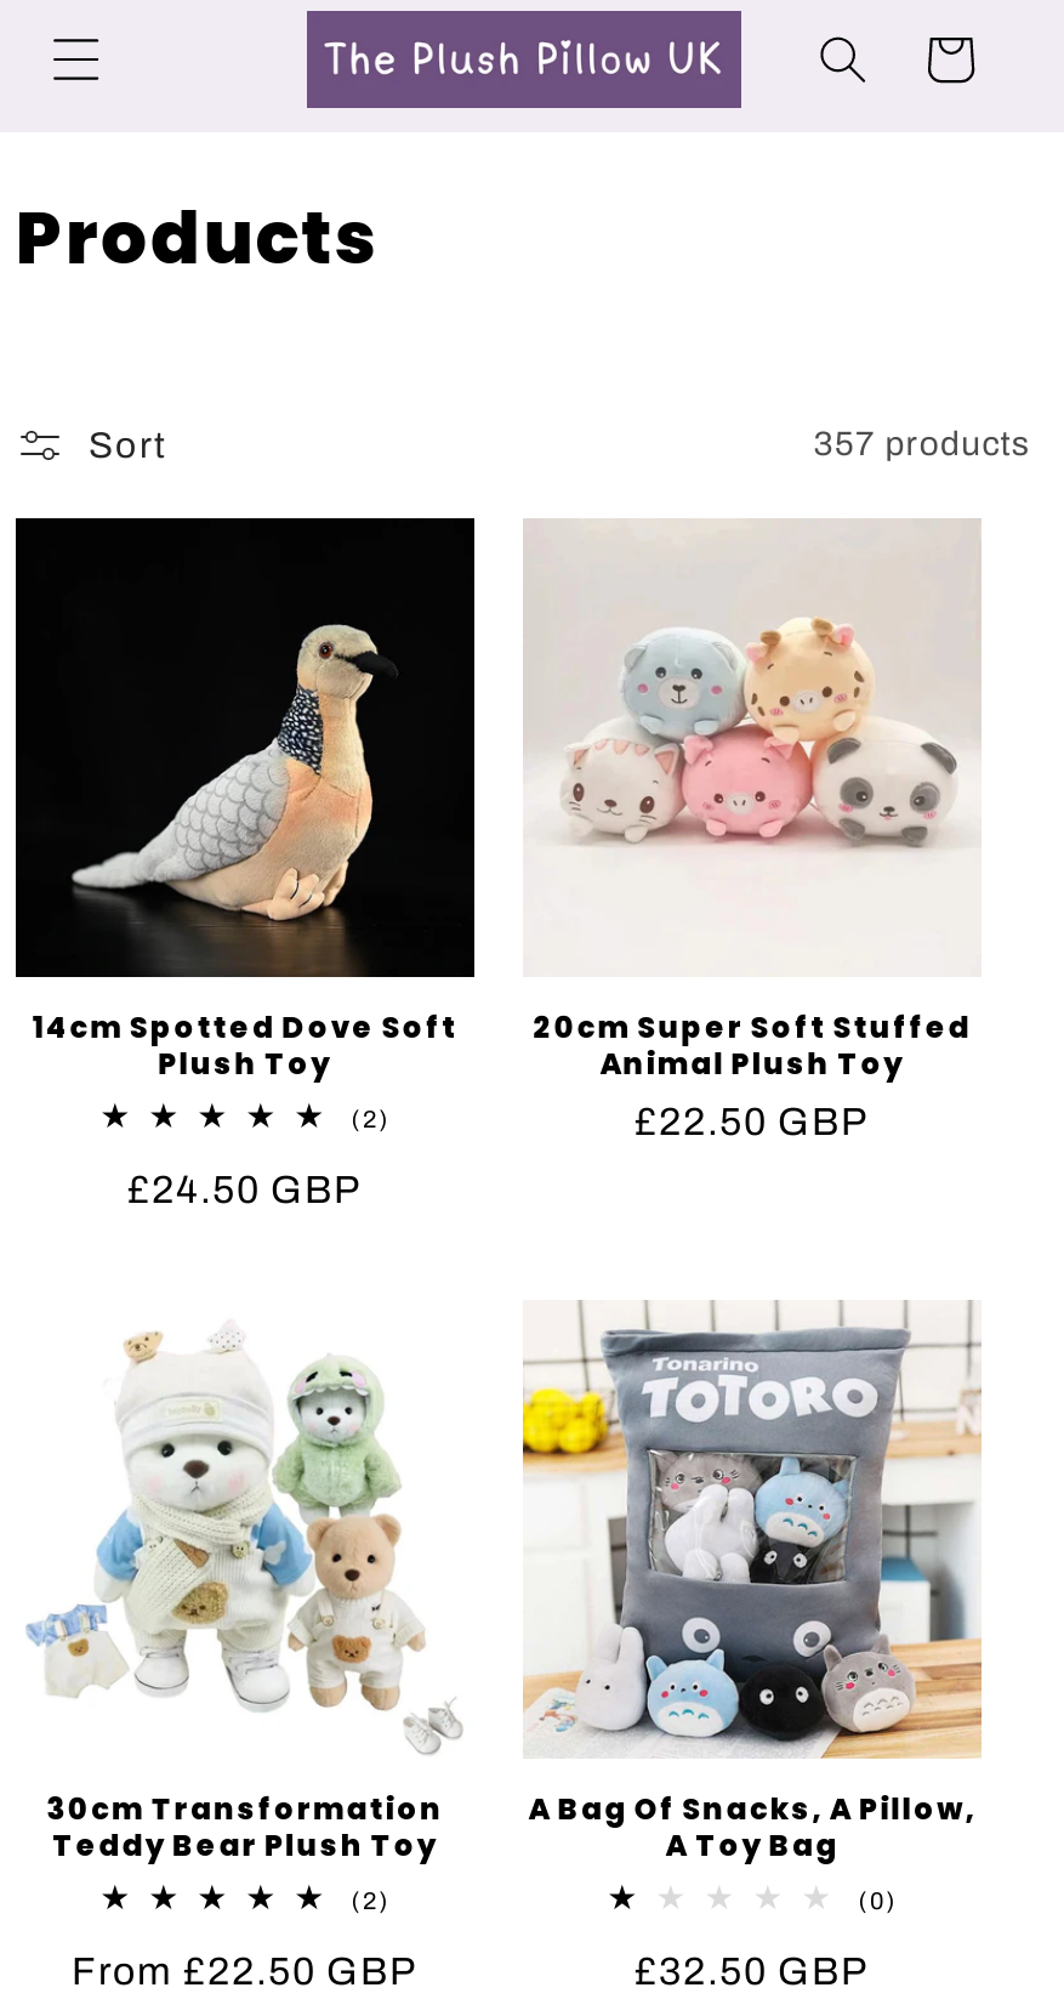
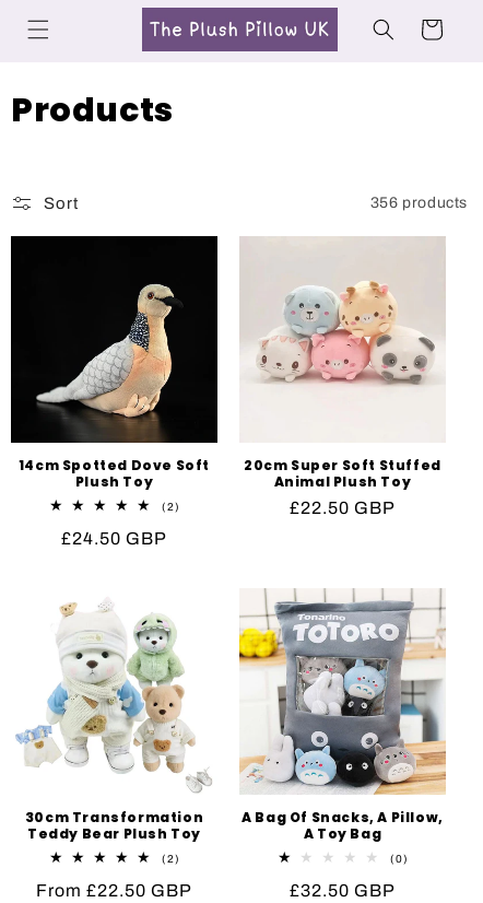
- 357 products
+ 356 products
